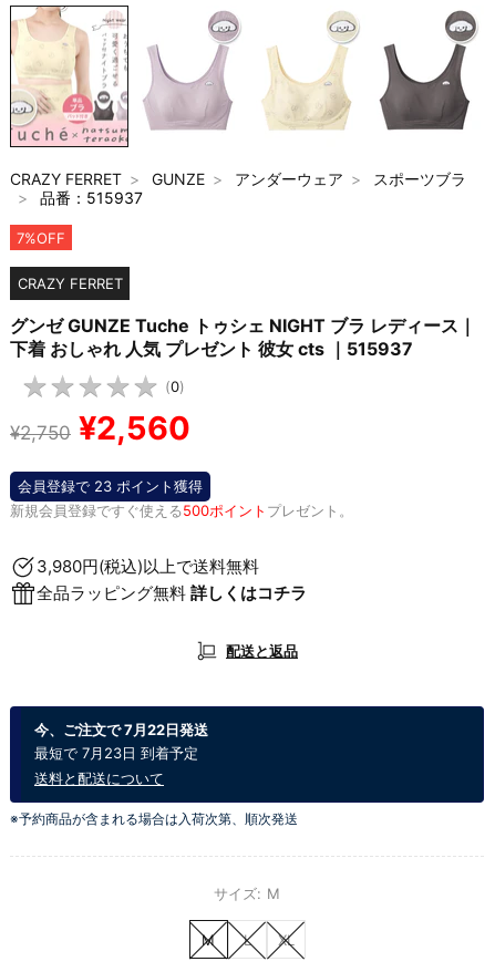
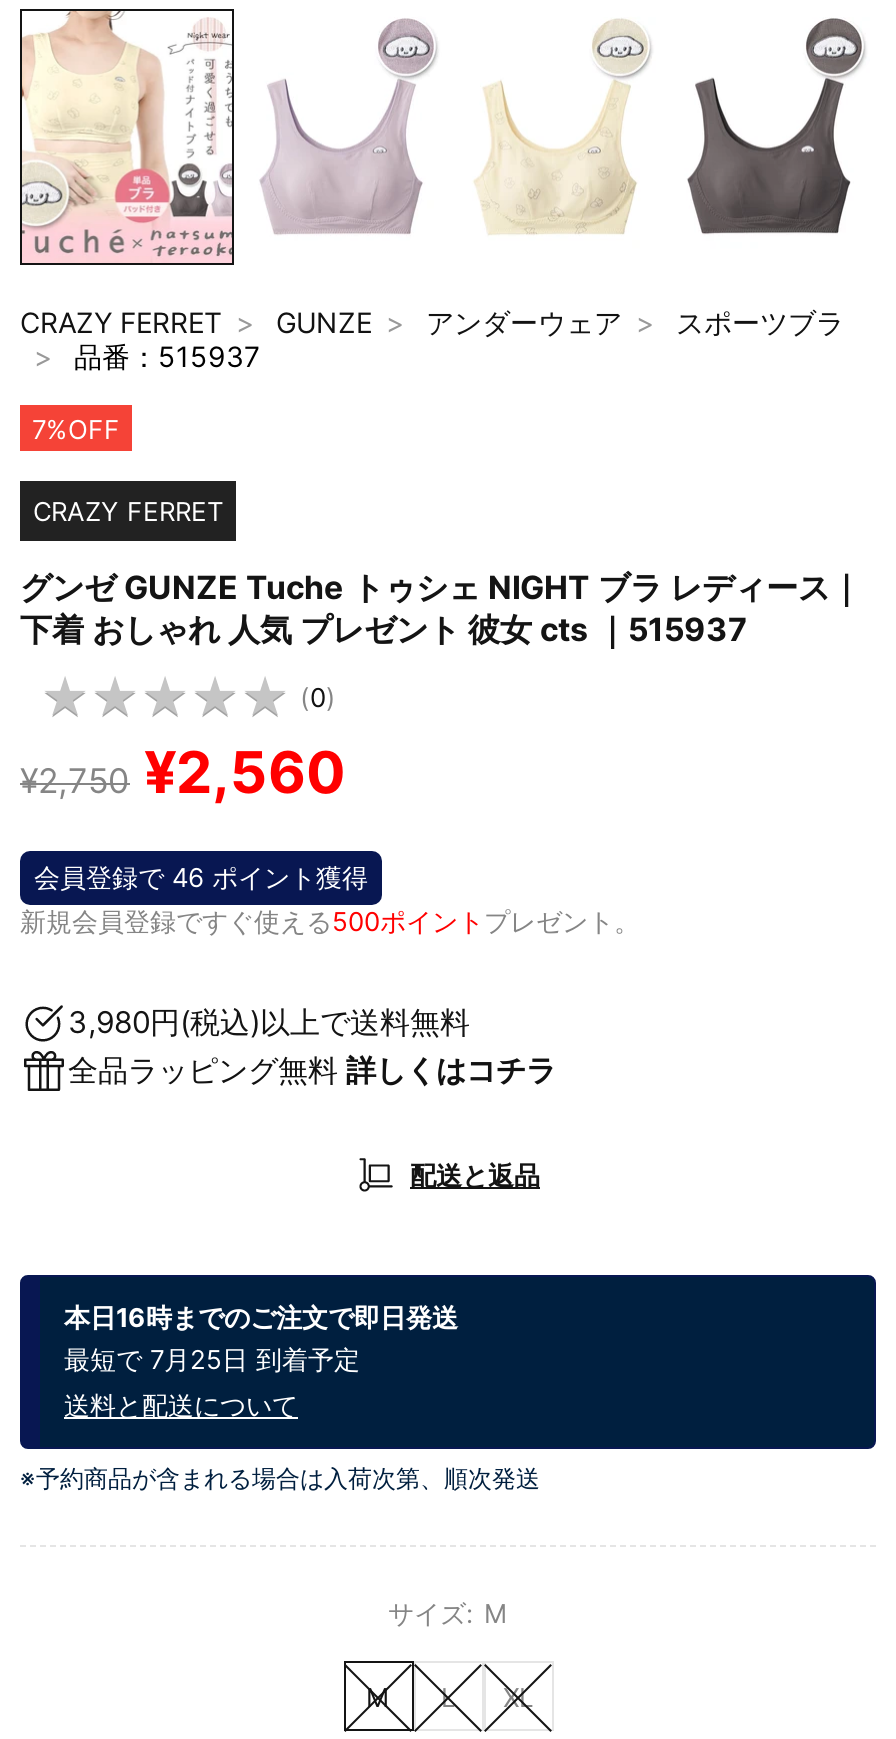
- 会員登録で 23 ポイント獲得
+ 会員登録で 46 ポイント獲得

- 今、ご注文で 7月22日発送
- 最短で 7月23日 到着予定
+ 本日16時までのご注文で即日発送
+ 最短で 7月25日 到着予定
